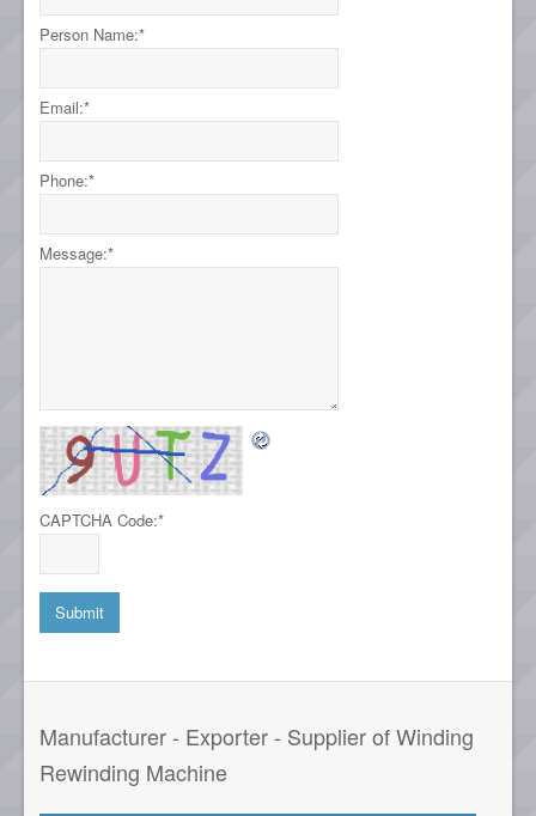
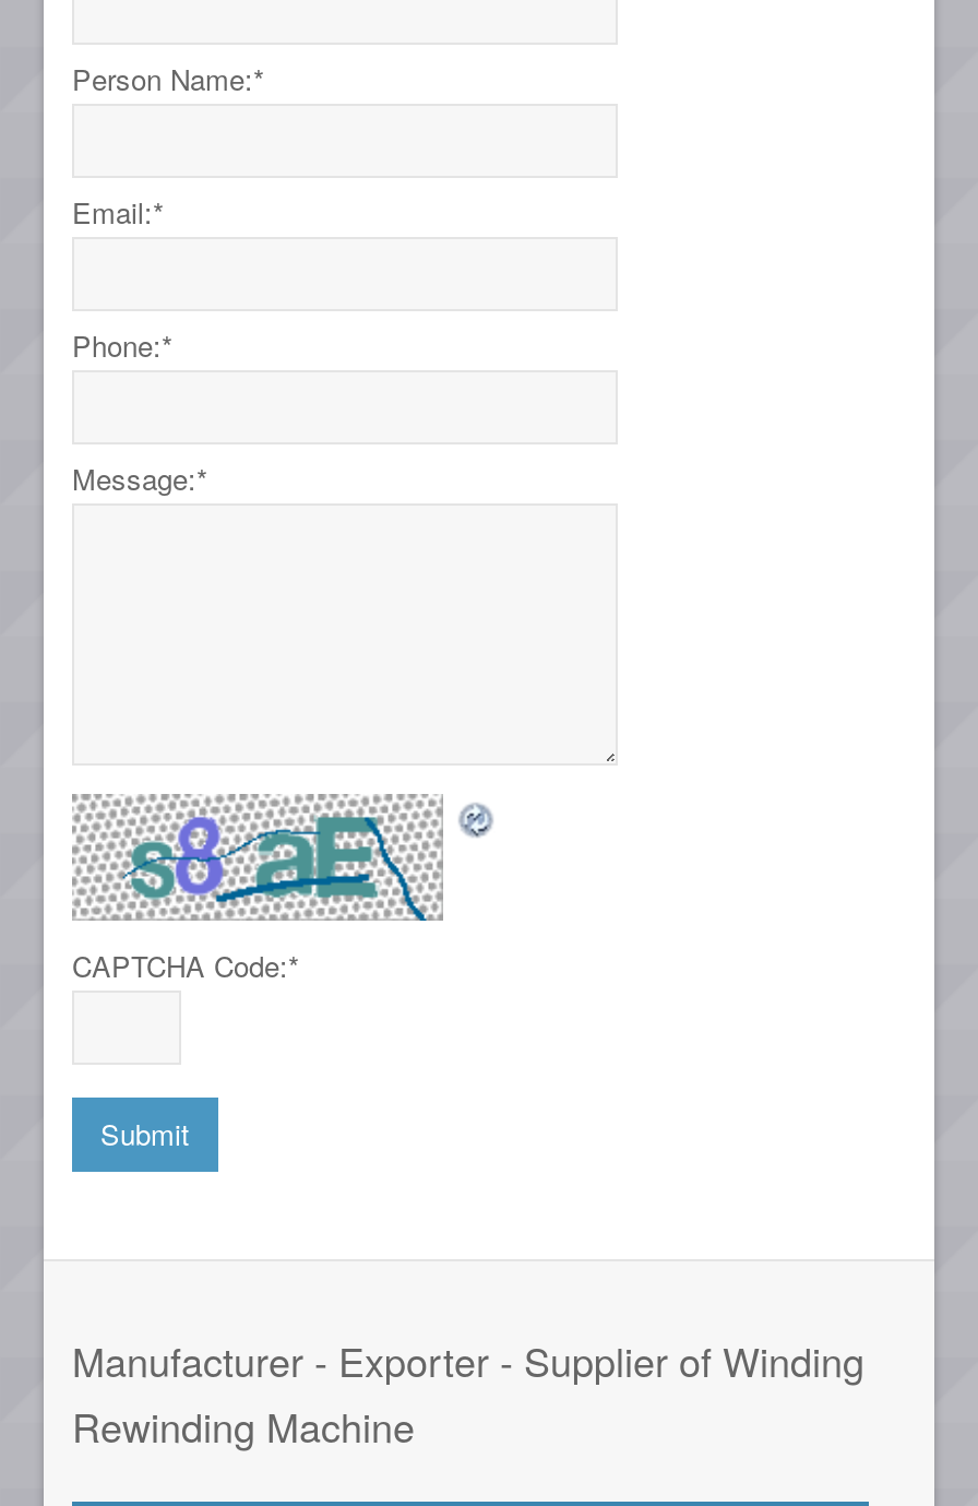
- [image]
+ [image]
